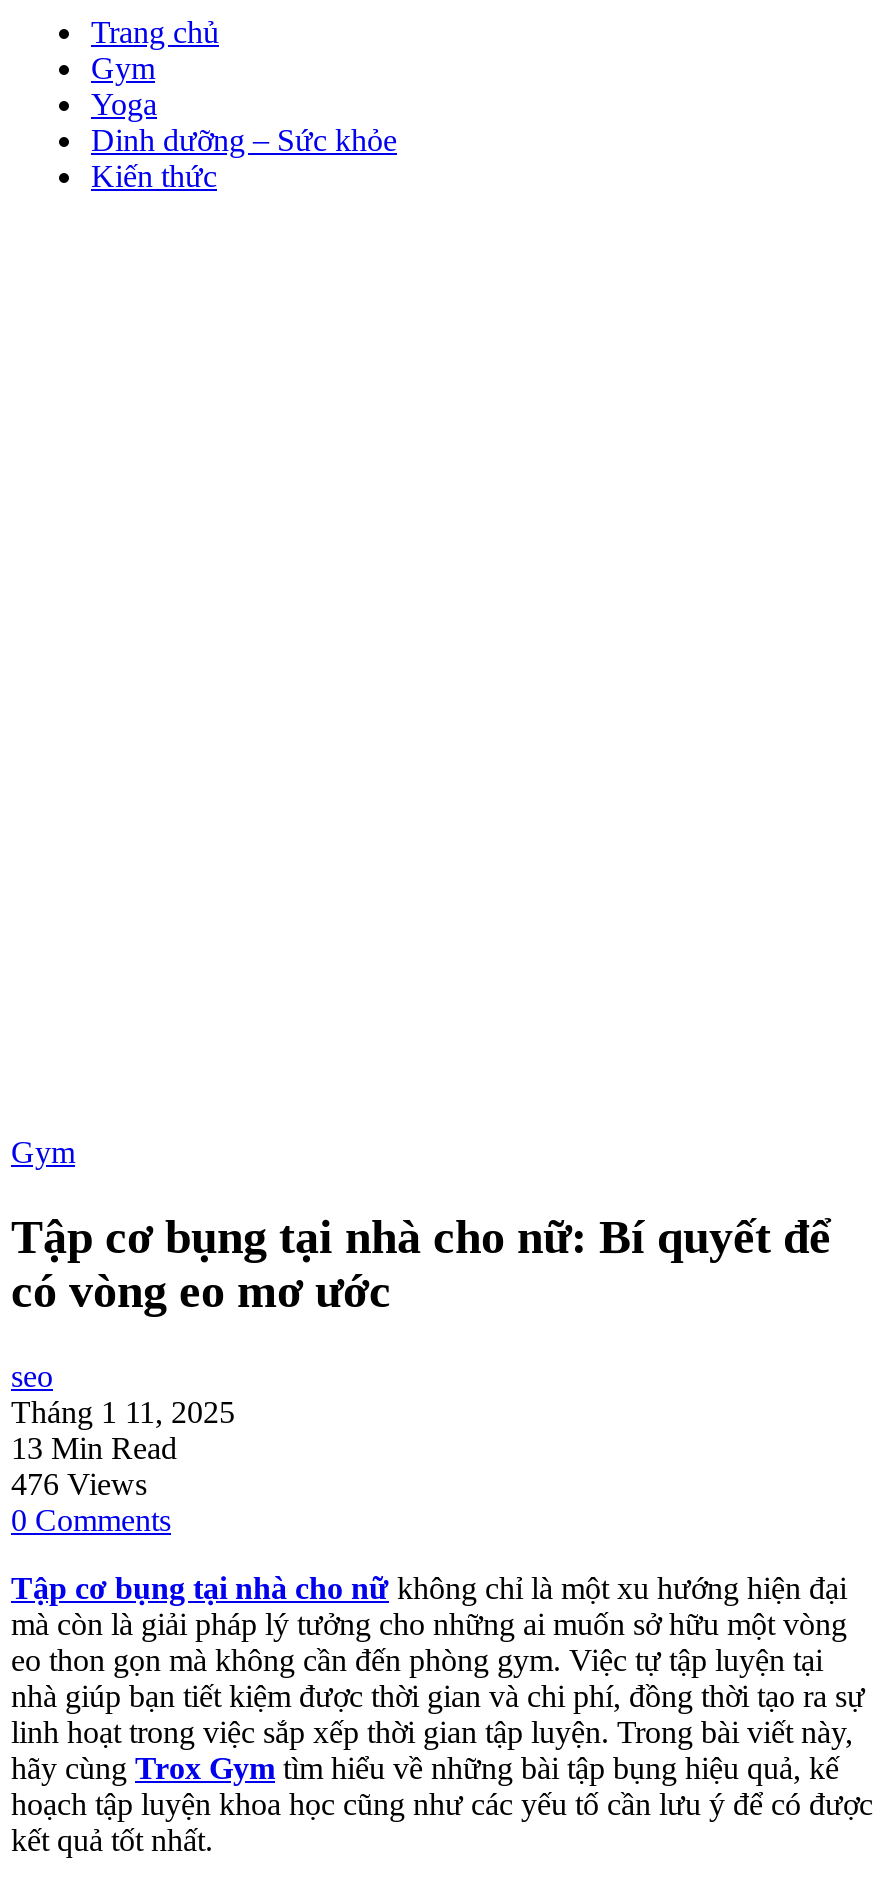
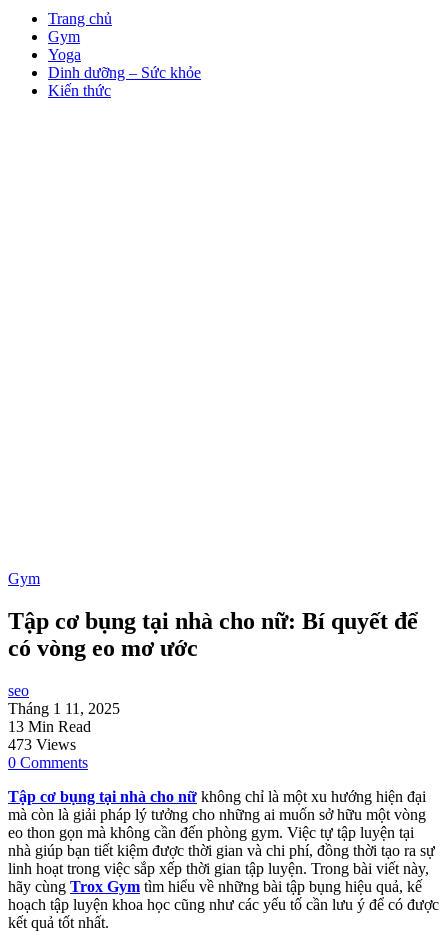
- 476 Views
+ 473 Views
